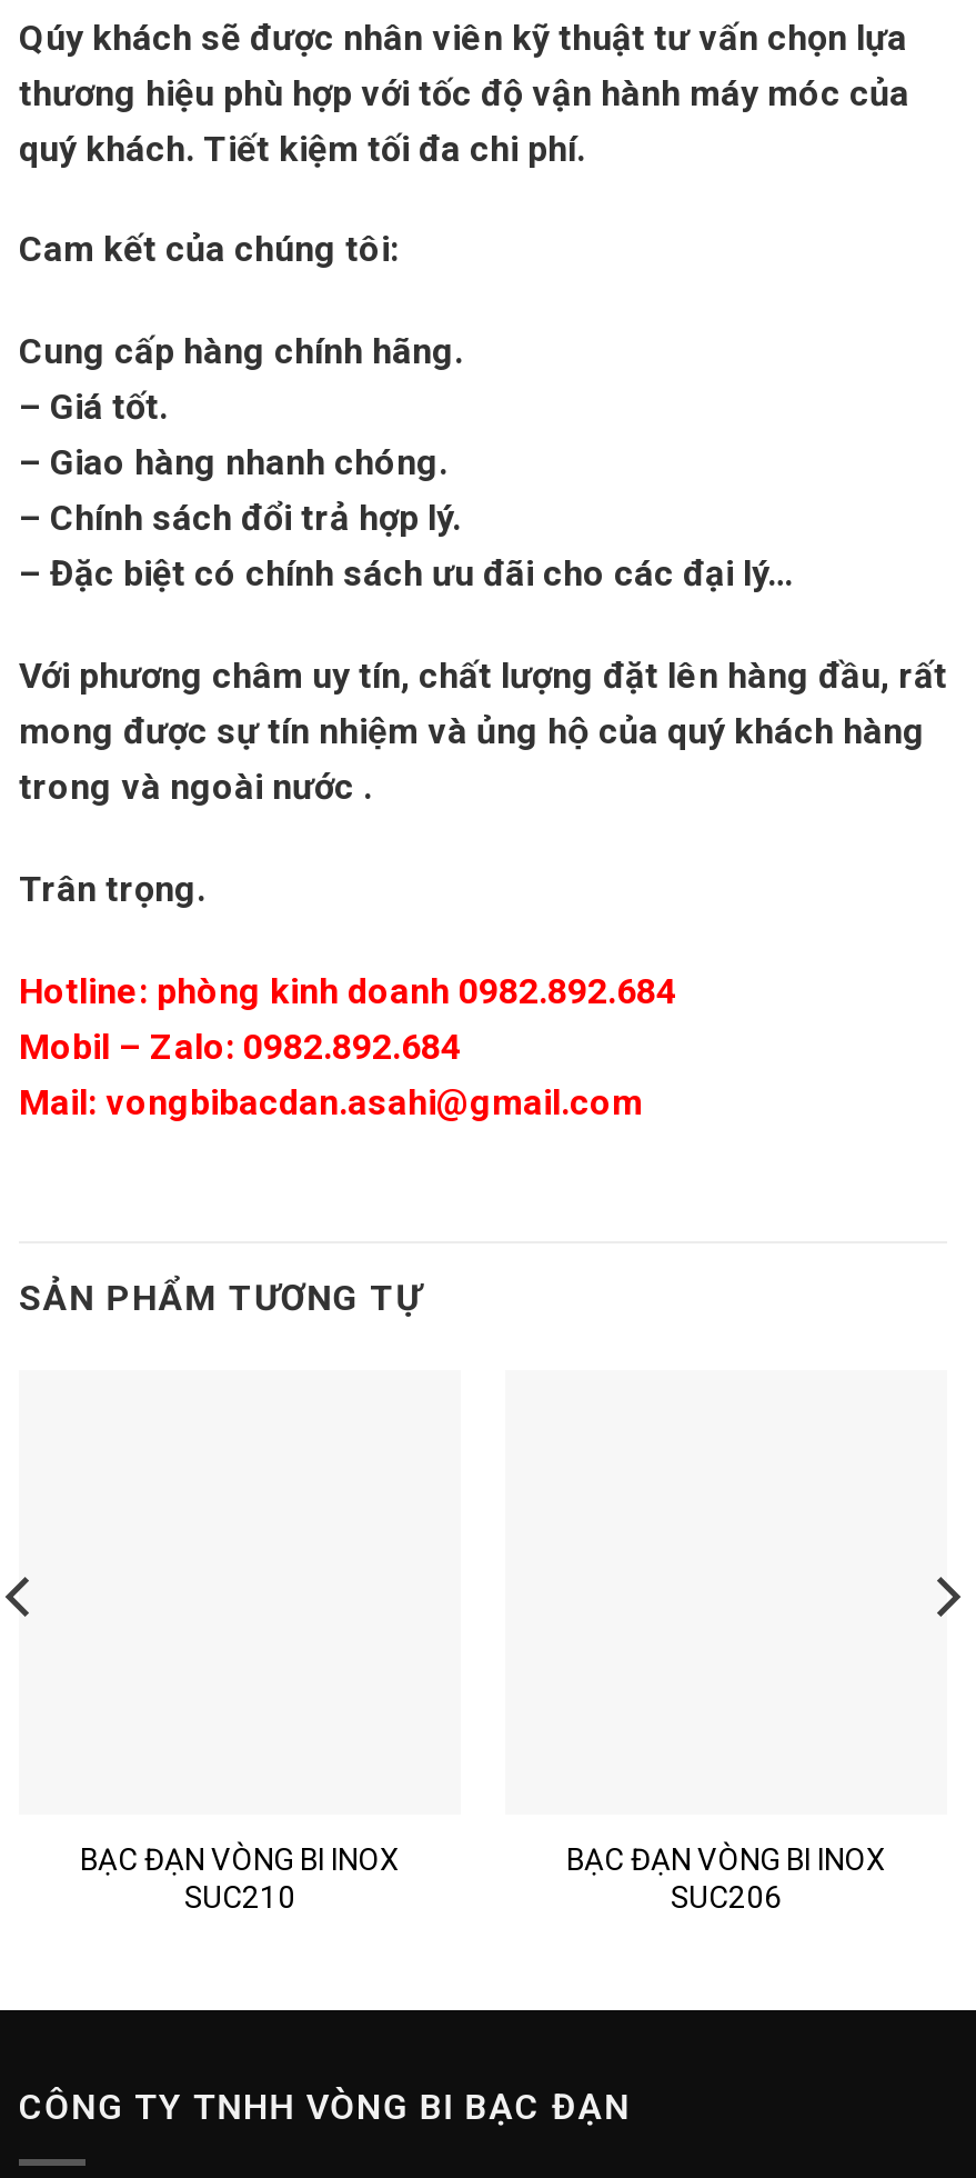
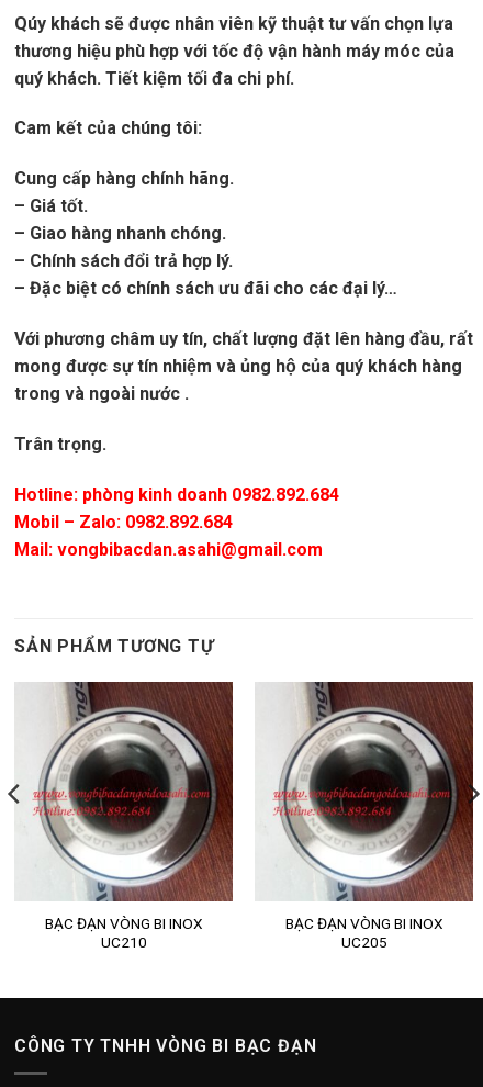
+ [image]

+ [image]

- SUC210
+ UC210

- SUC206
+ UC205
